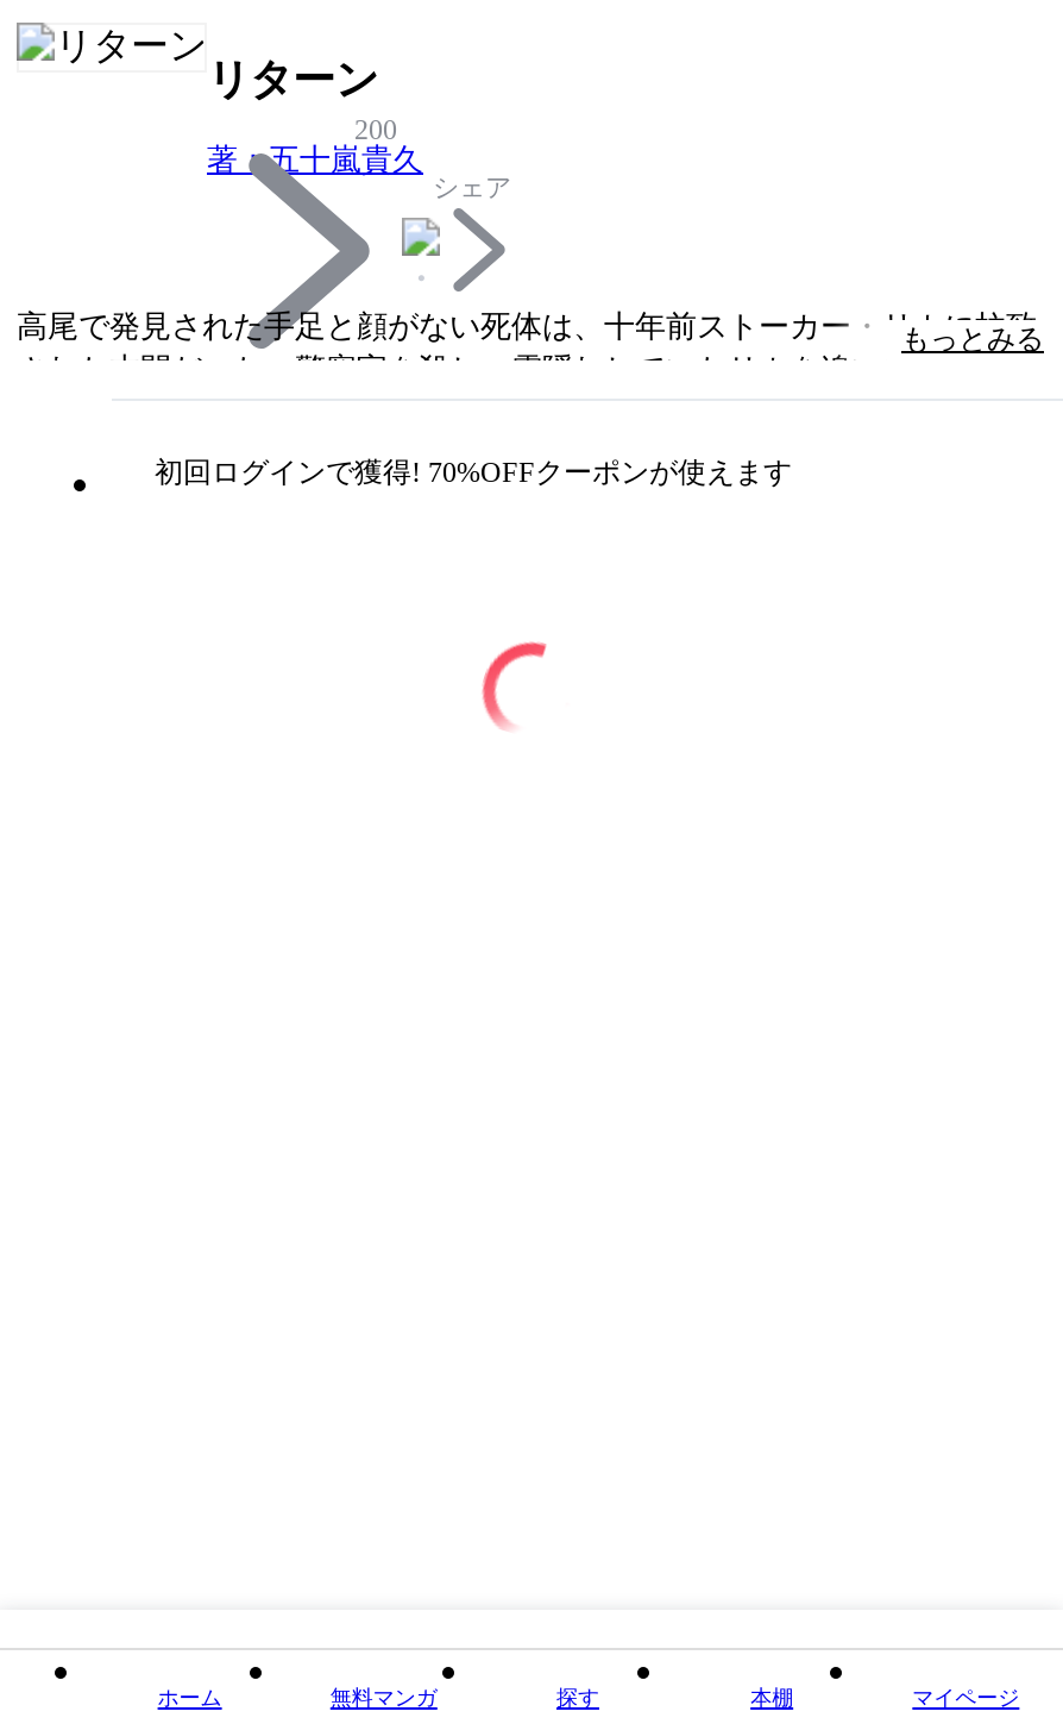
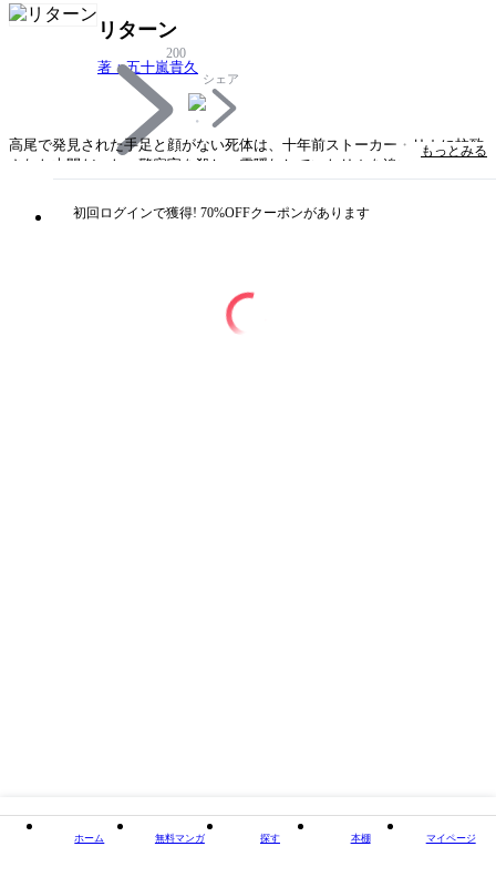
- 初回ログインで獲得! 70%OFFクーポンが使えます
+ 初回ログインで獲得! 70%OFFクーポンがあります
